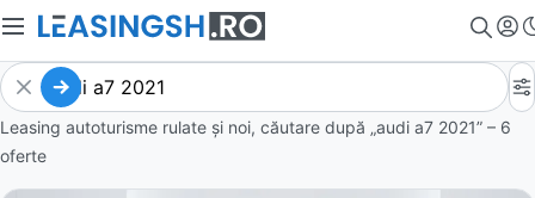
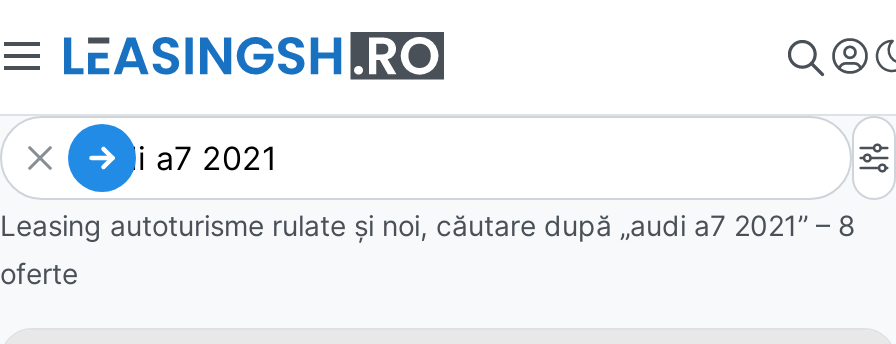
- Leasing autoturisme rulate și noi, căutare după „audi a7 2021” – 6
+ Leasing autoturisme rulate și noi, căutare după „audi a7 2021” – 8
